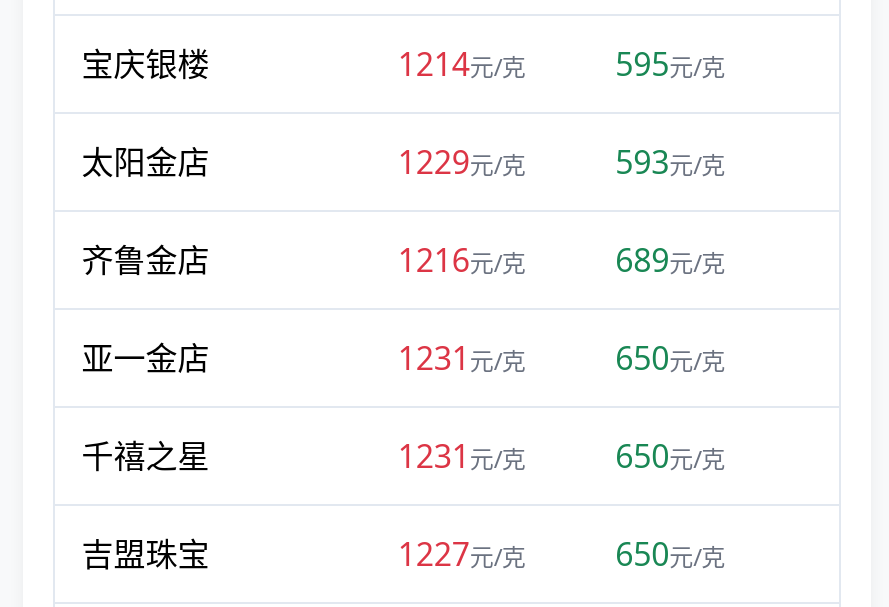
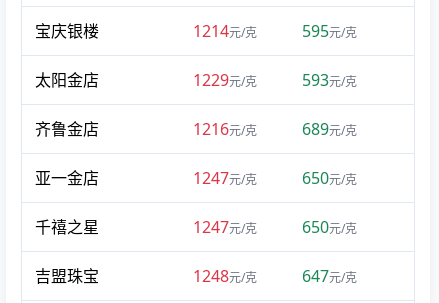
- 1231元/克
+ 1247元/克

- 1231元/克
+ 1247元/克

- 1227元/克
+ 1248元/克

- 650元/克
+ 647元/克
